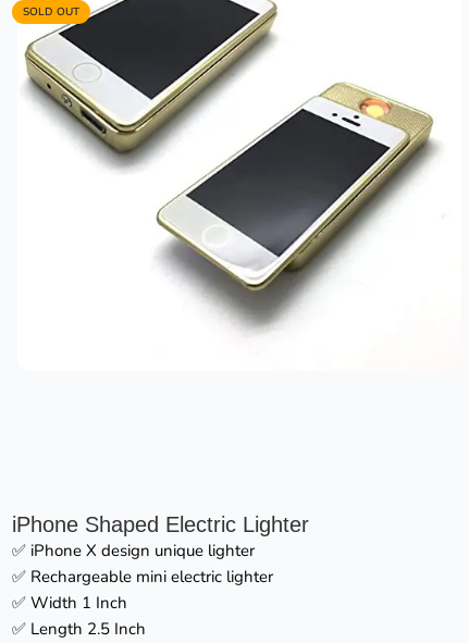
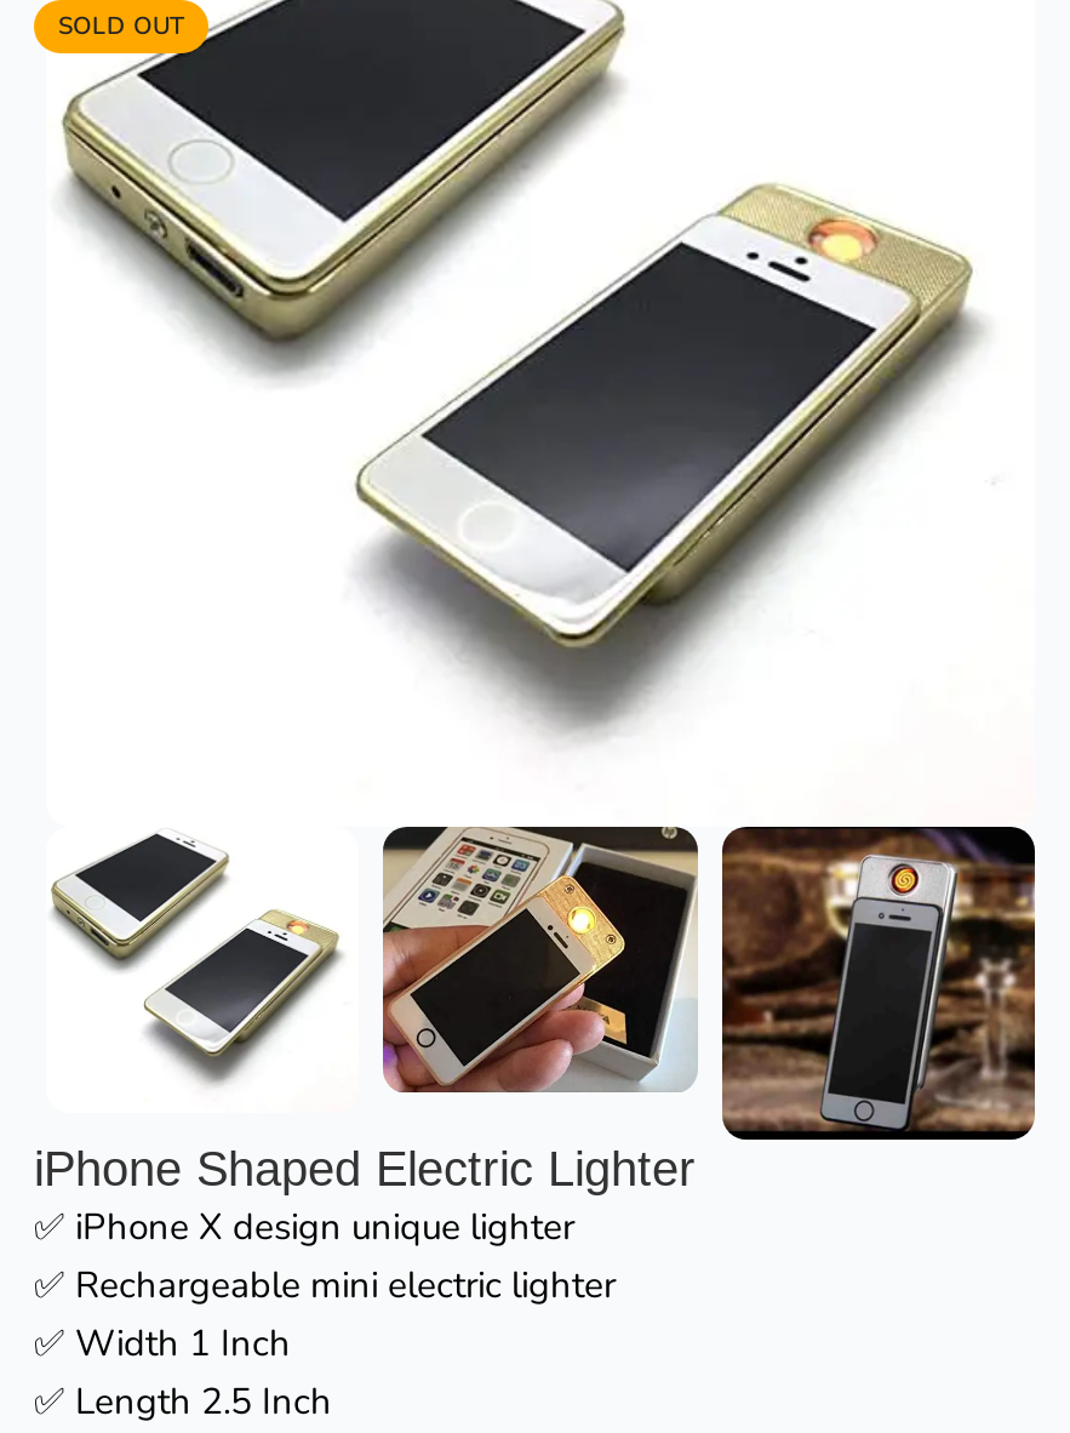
+ [image]

+ [image]

+ [image]
